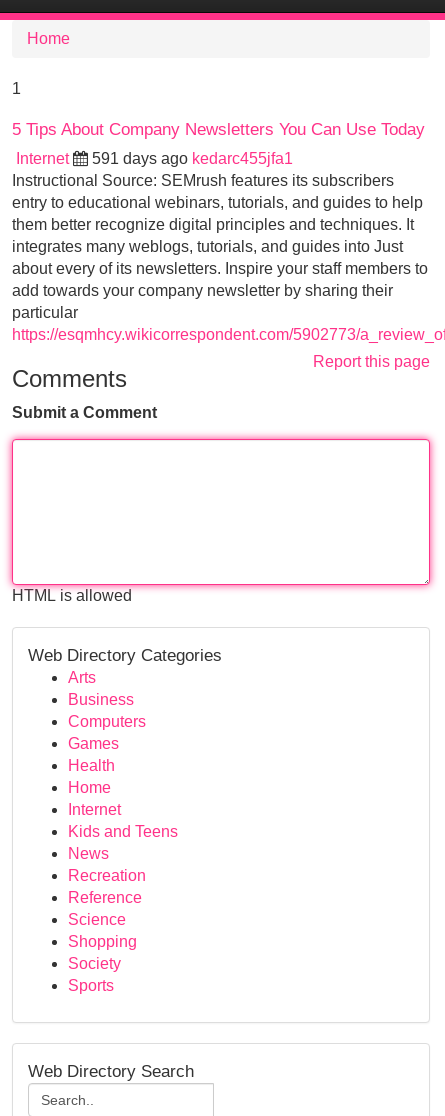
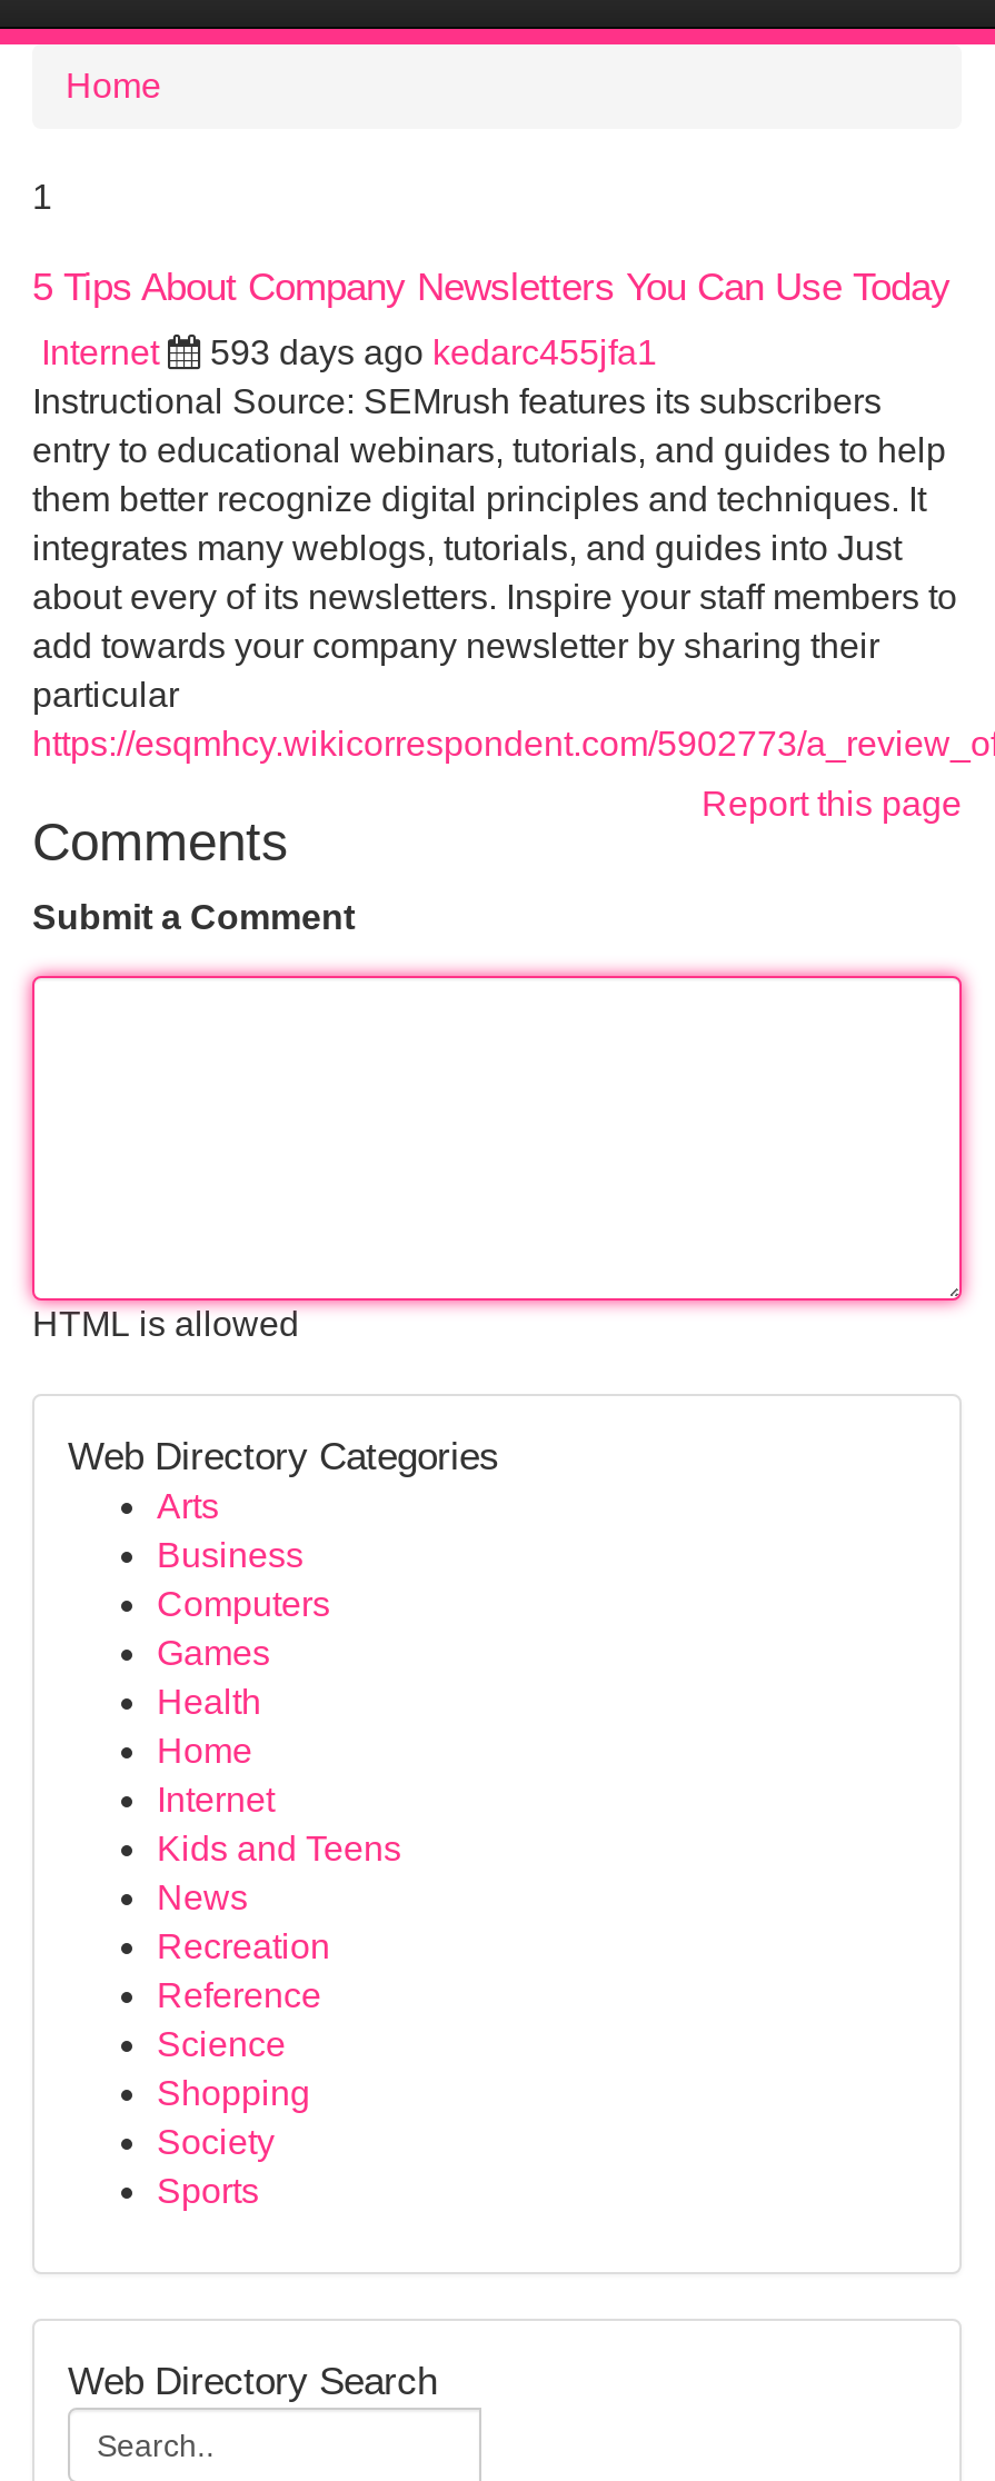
- 591 days ago kedarc455jfa1
+ 593 days ago kedarc455jfa1
